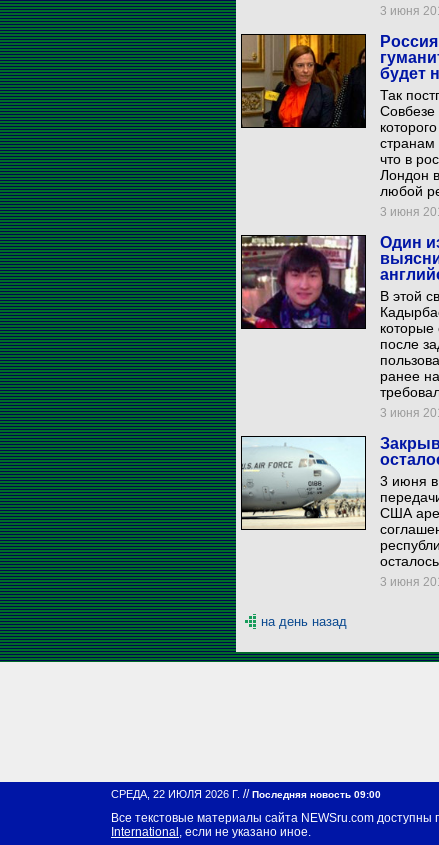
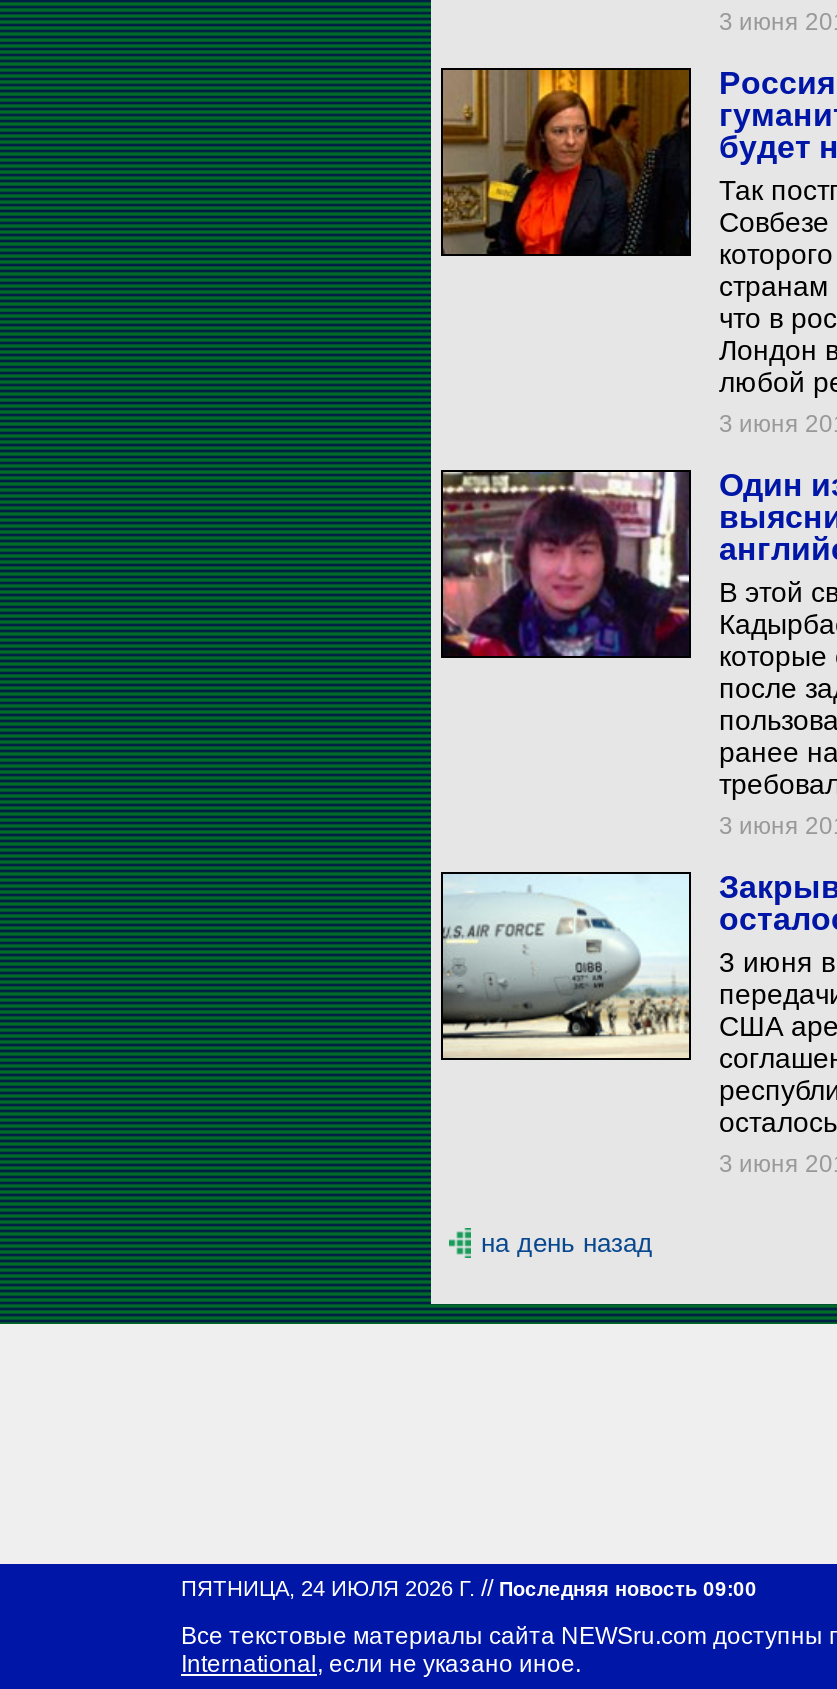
- СРЕДА, 22 ИЮЛЯ 2026 Г. // Последняя новость 09:00
+ ПЯТНИЦА, 24 ИЮЛЯ 2026 Г. // Последняя новость 09:00
